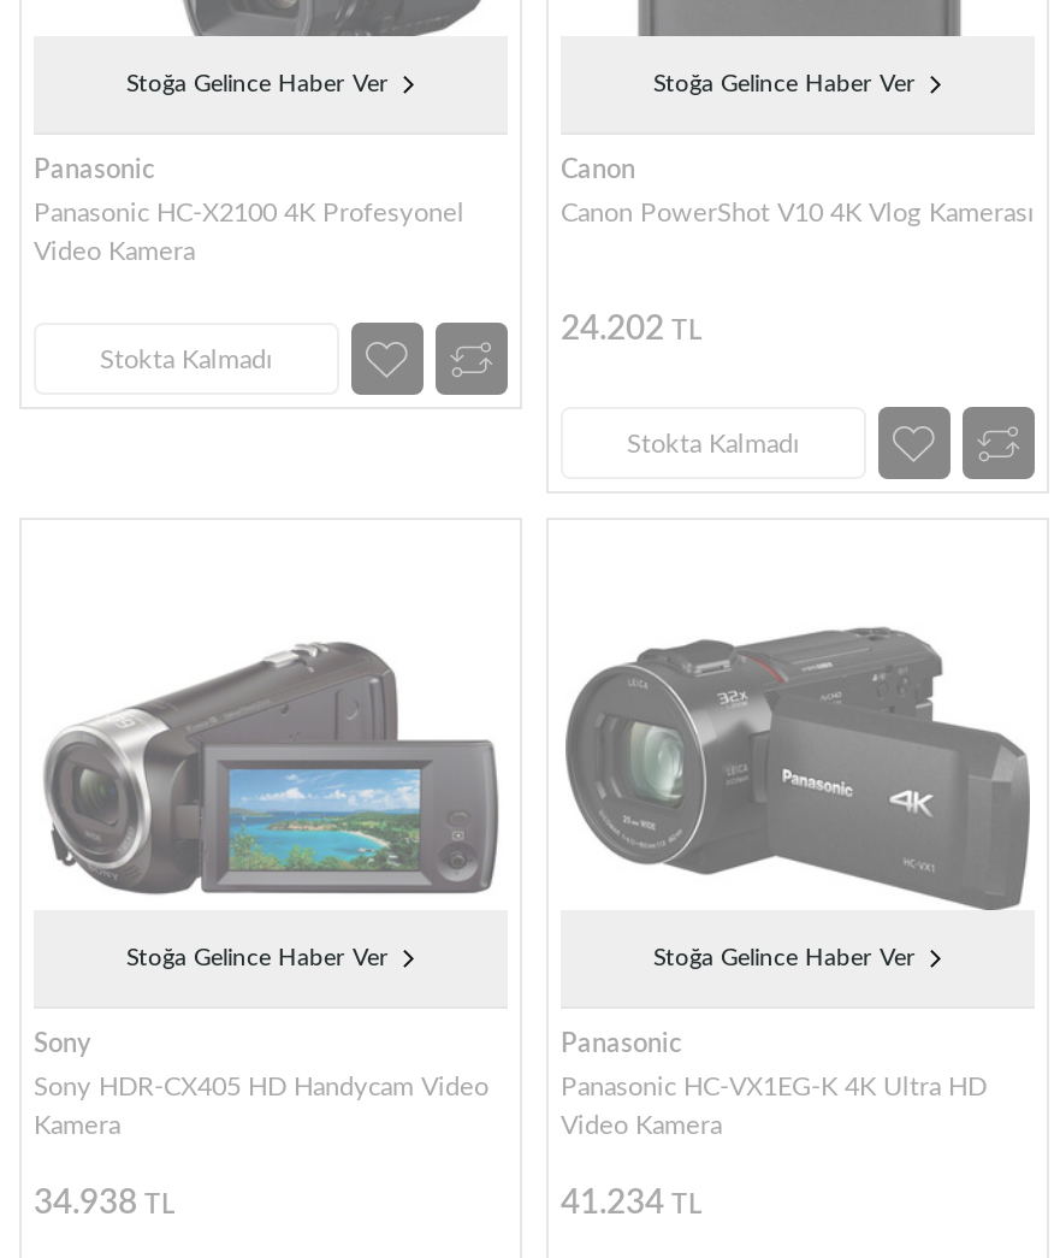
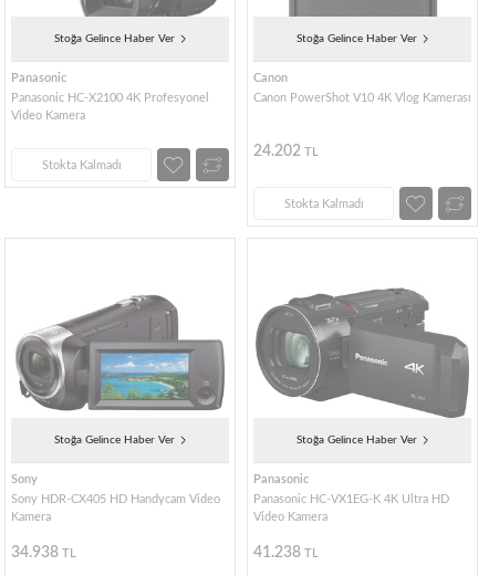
- 41.234 TL
+ 41.238 TL
